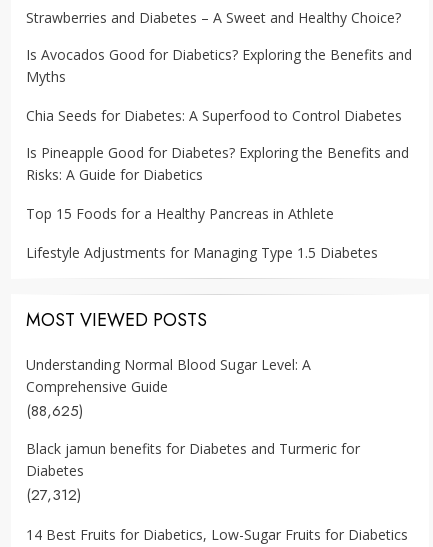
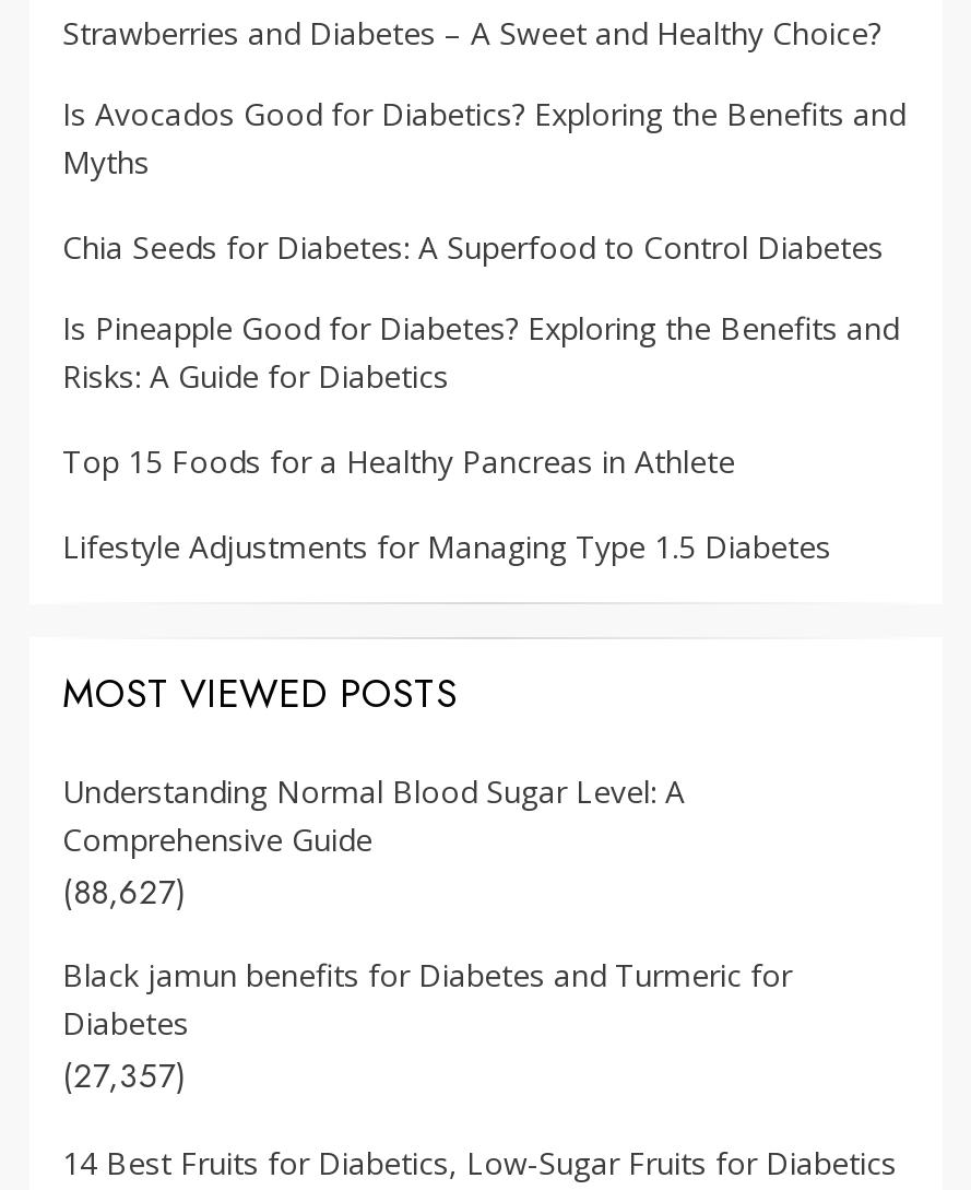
- (88,625)
+ (88,627)

- (27,312)
+ (27,357)
